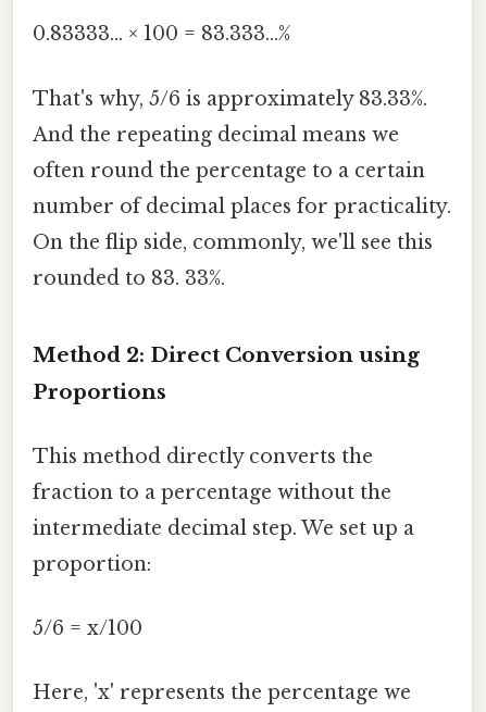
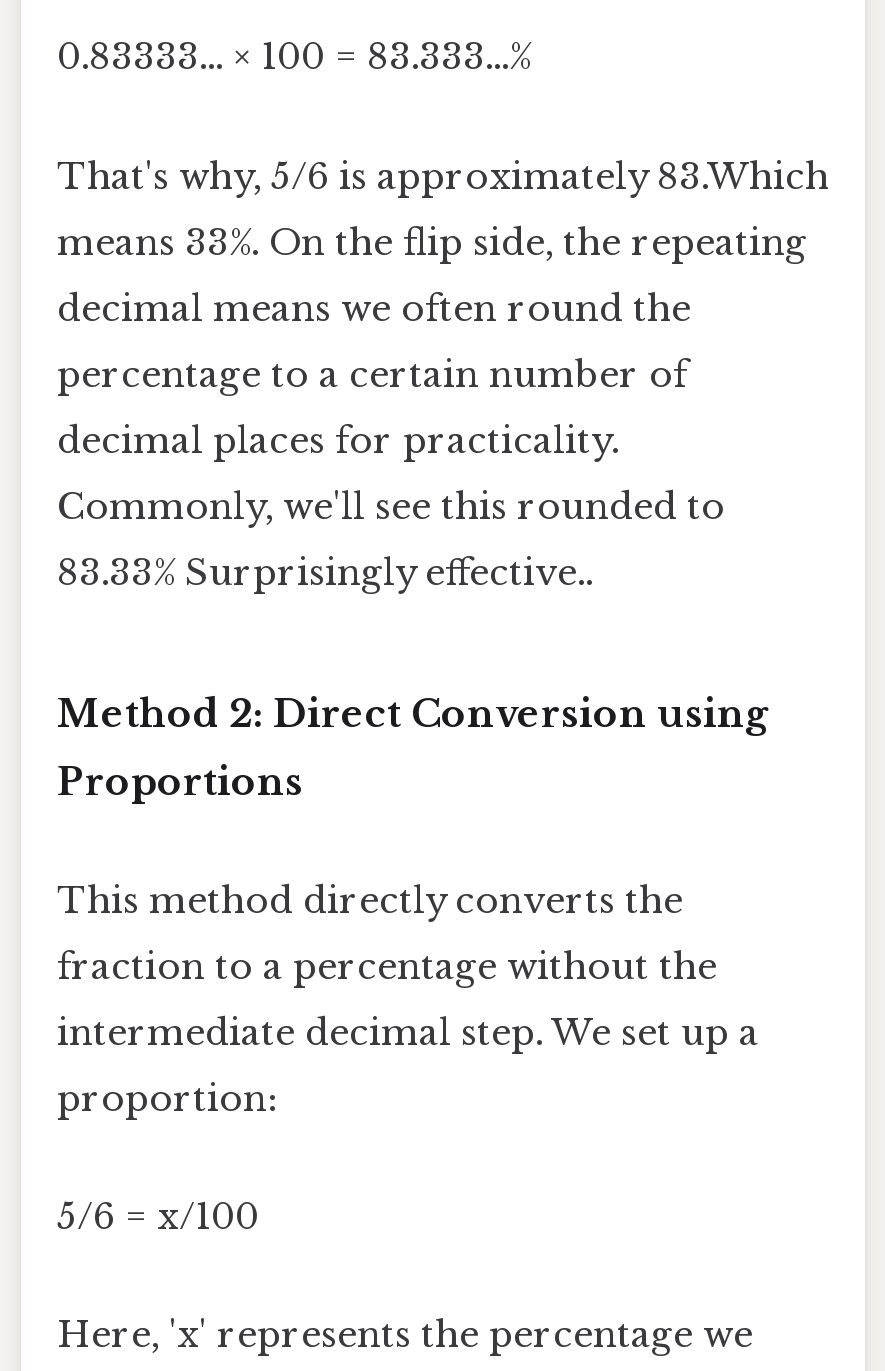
- That's why, 5/6 is approximately 83.33%.
- And the repeating decimal means we
- often round the percentage to a certain
- number of decimal places for practicality.
- On the flip side, commonly, we'll see this
- rounded to 83. 33%.
+ That's why, 5/6 is approximately 83.Which
+ means 33%. On the flip side, the repeating
+ decimal means we often round the
+ percentage to a certain number of
+ decimal places for practicality.
+ Commonly, we'll see this rounded to
+ 83.33% Surprisingly effective..
